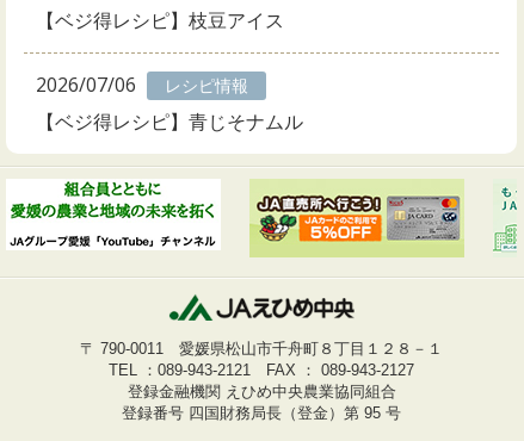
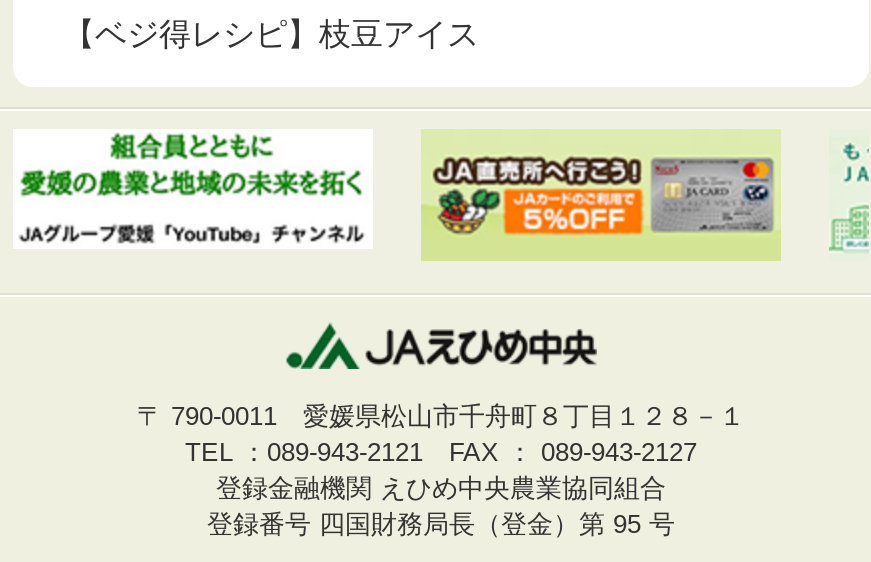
- 2026/07/06
- レシピ情報
- 【ベジ得レシピ】青じそナムル
